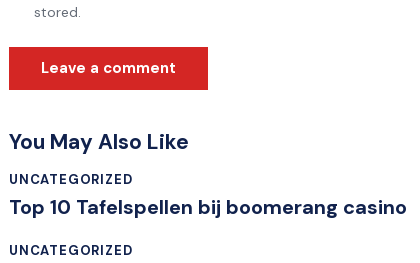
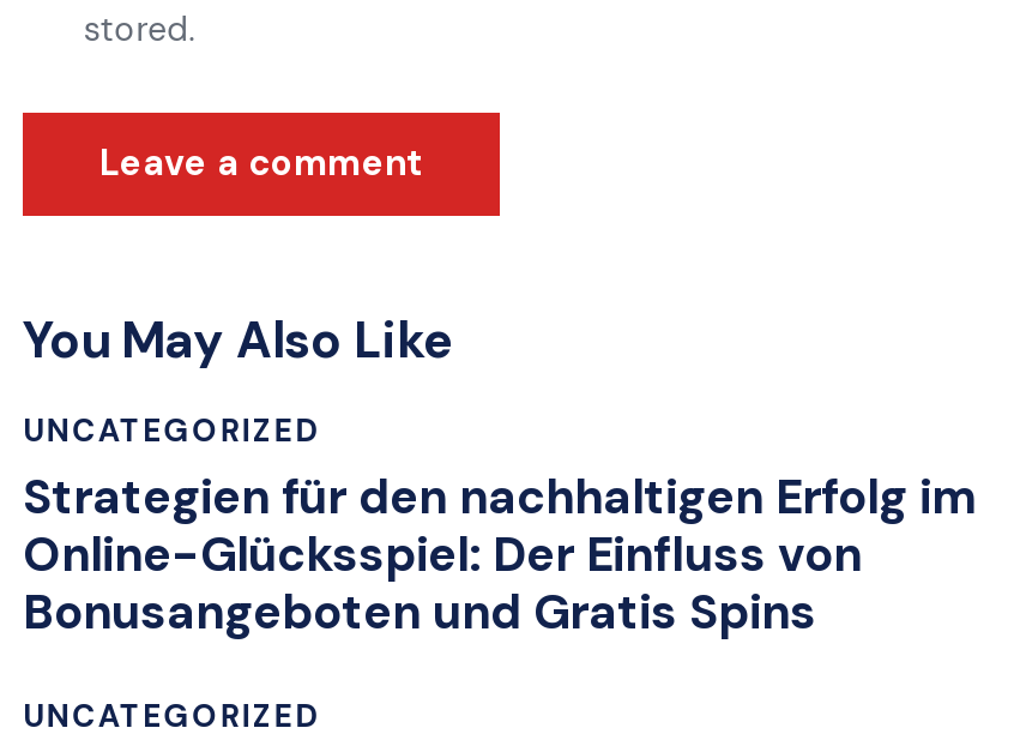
- Top 10 Tafelspellen bij boomerang casino
+ Strategien für den nachhaltigen Erfolg im
+ Online-Glücksspiel: Der Einfluss von
+ Bonusangeboten und Gratis Spins
